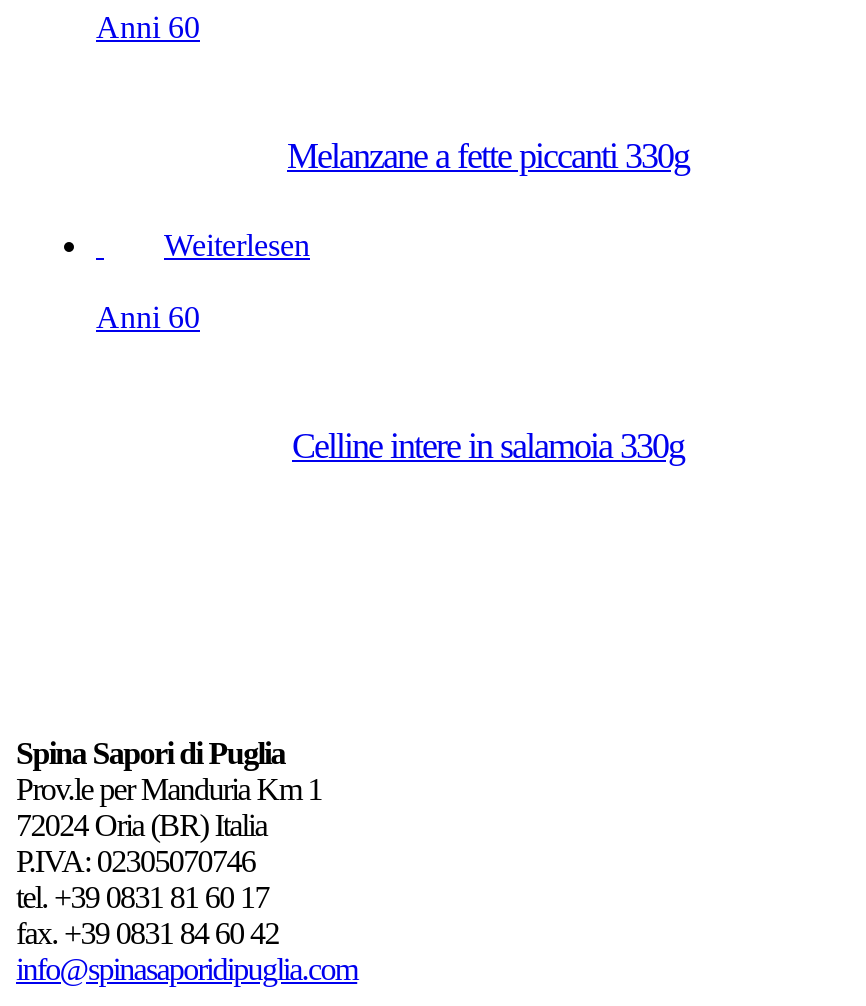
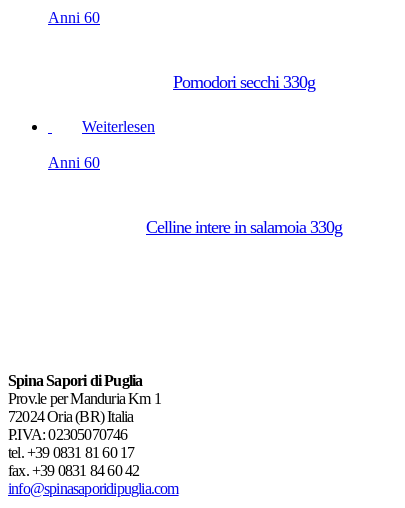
- Melanzane a fette piccanti 330g
+ Pomodori secchi 330g
